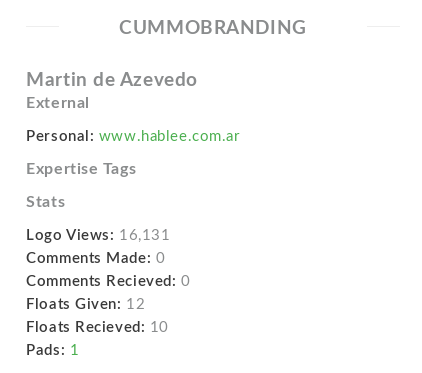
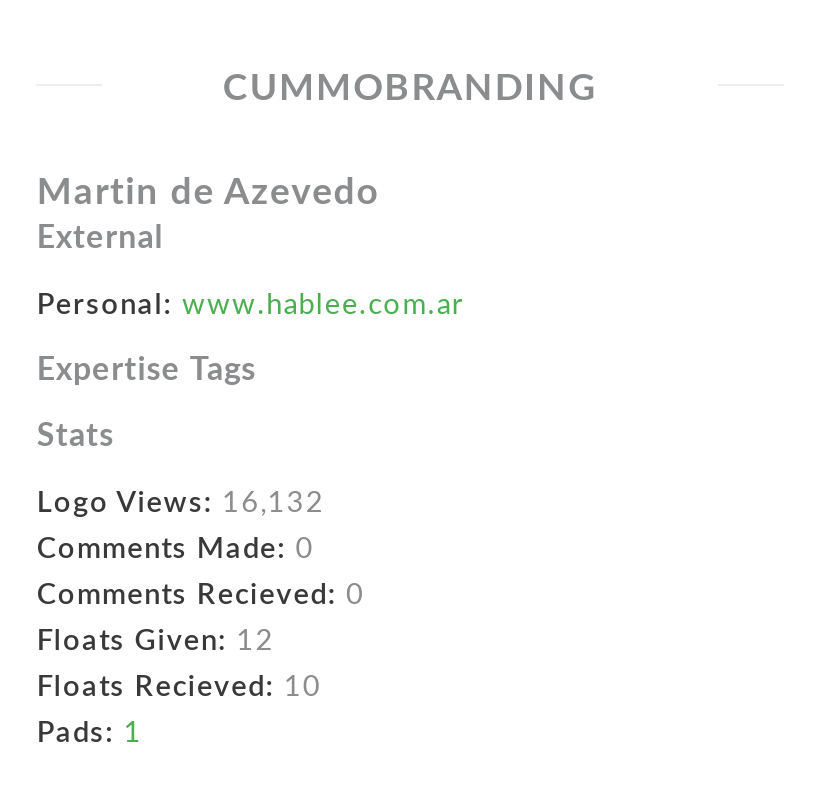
- Logo Views: 16,131
+ Logo Views: 16,132
